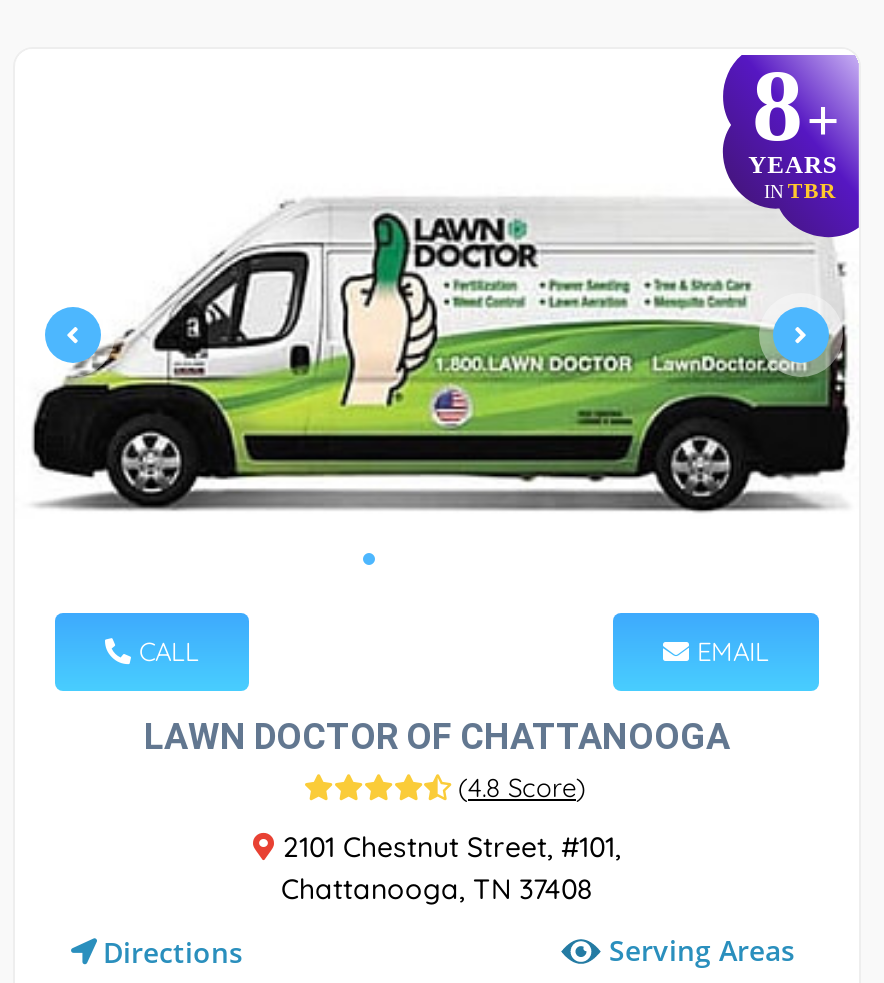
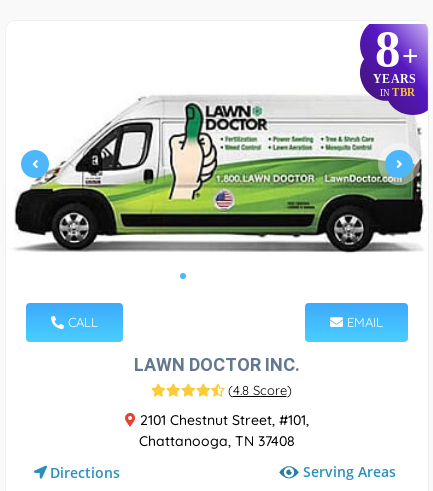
- LAWN DOCTOR OF CHATTANOOGA
+ LAWN DOCTOR INC.
